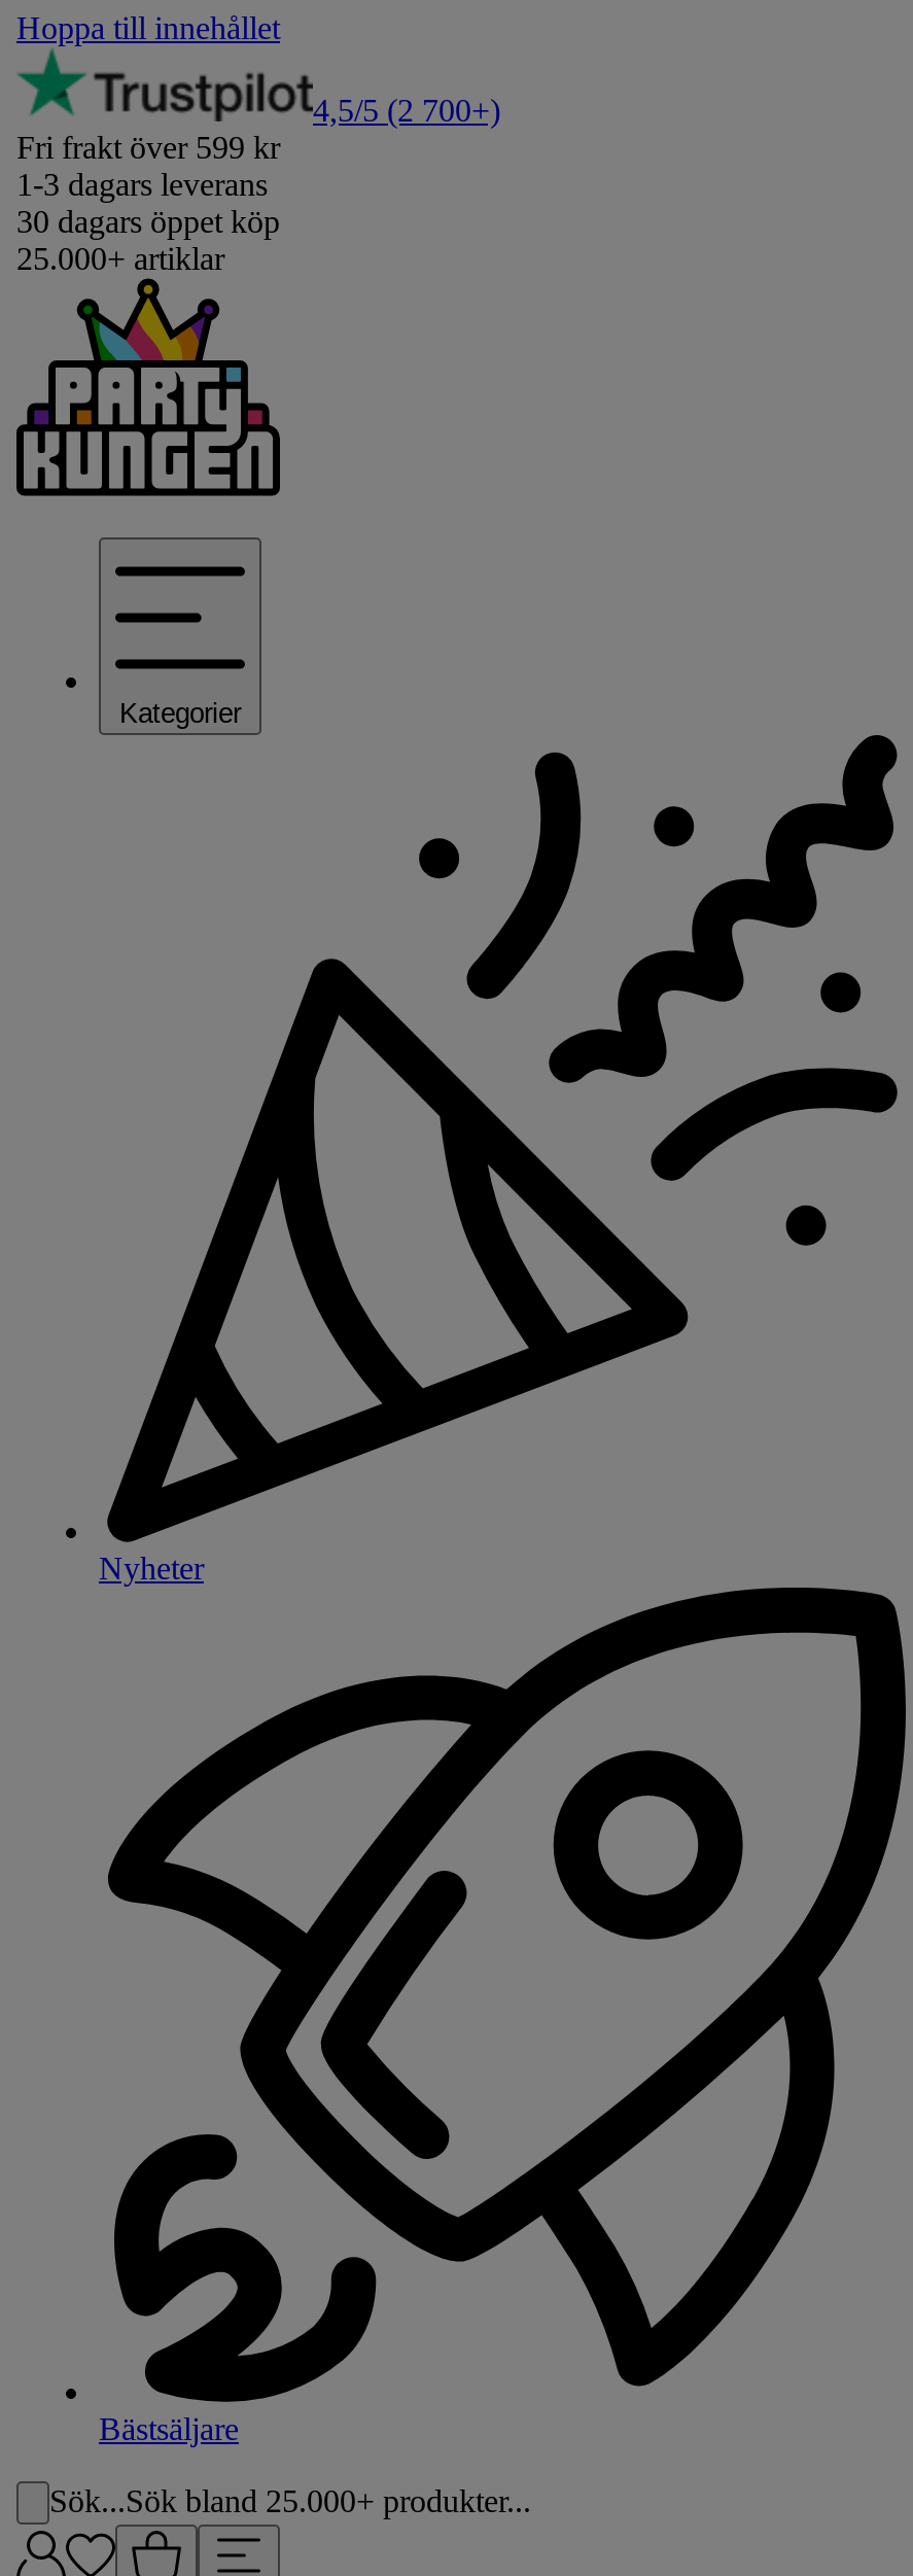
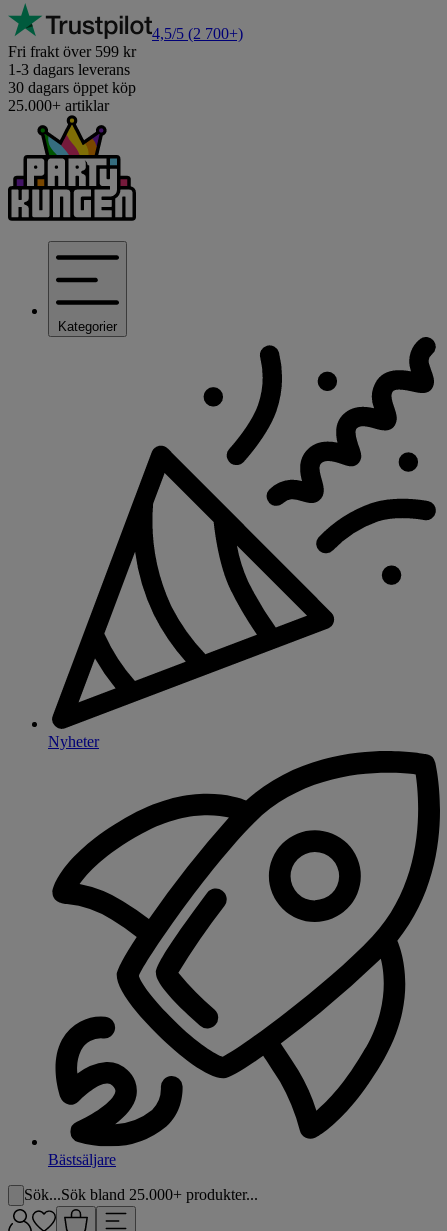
- Hoppa till innehållet
